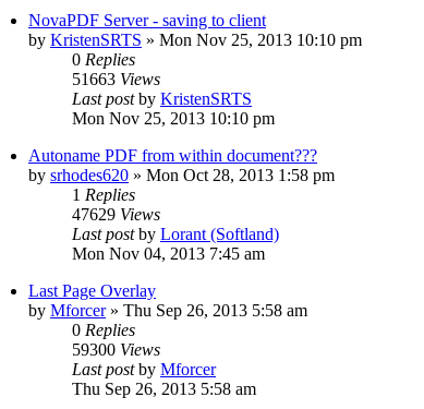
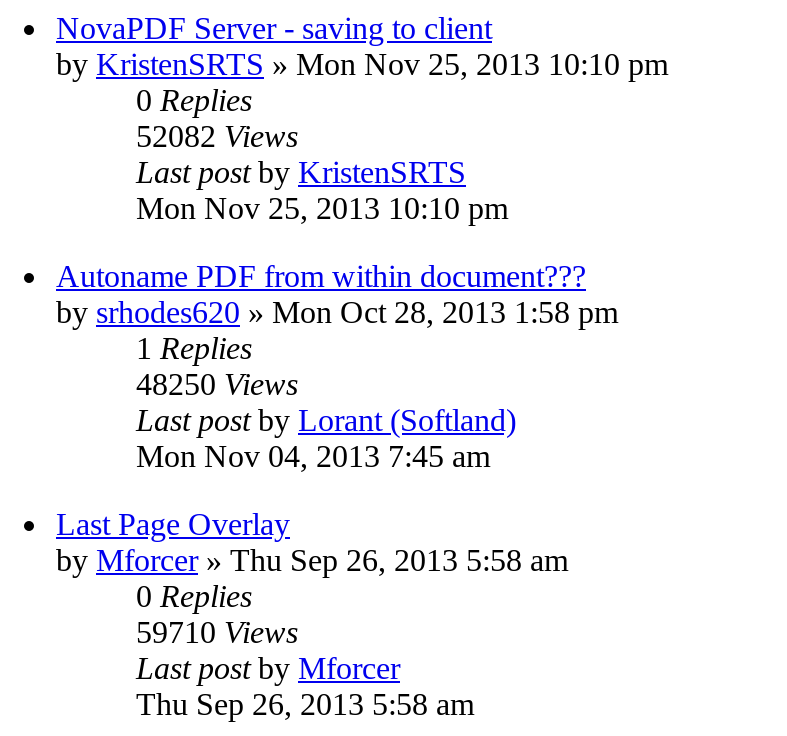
- 51663 Views
+ 52082 Views

- 47629 Views
+ 48250 Views

- 59300 Views
+ 59710 Views
